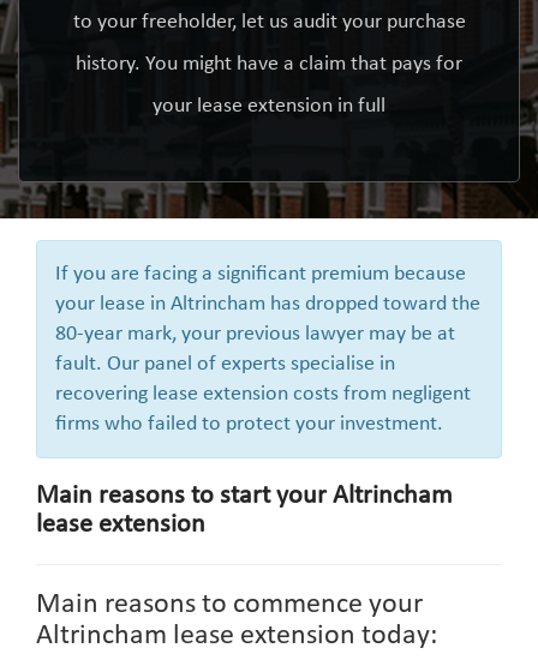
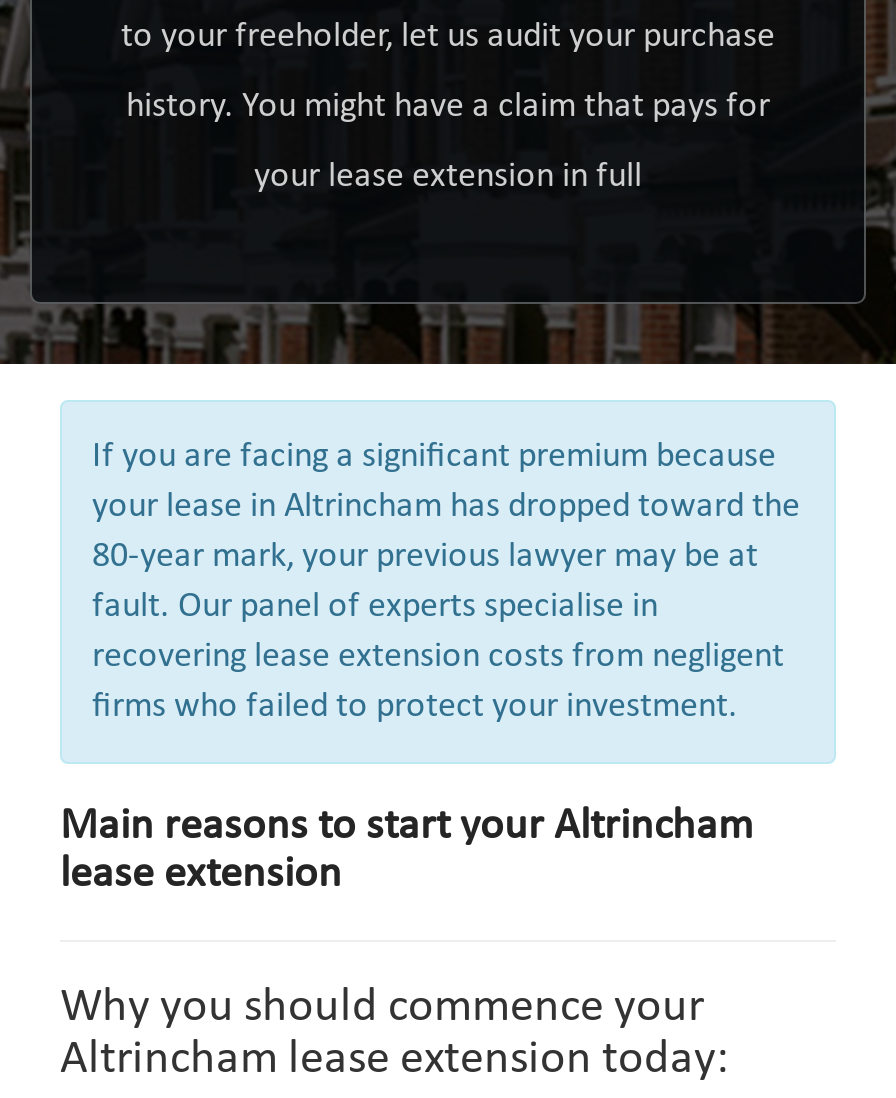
- Main reasons to commence your
+ Why you should commence your
